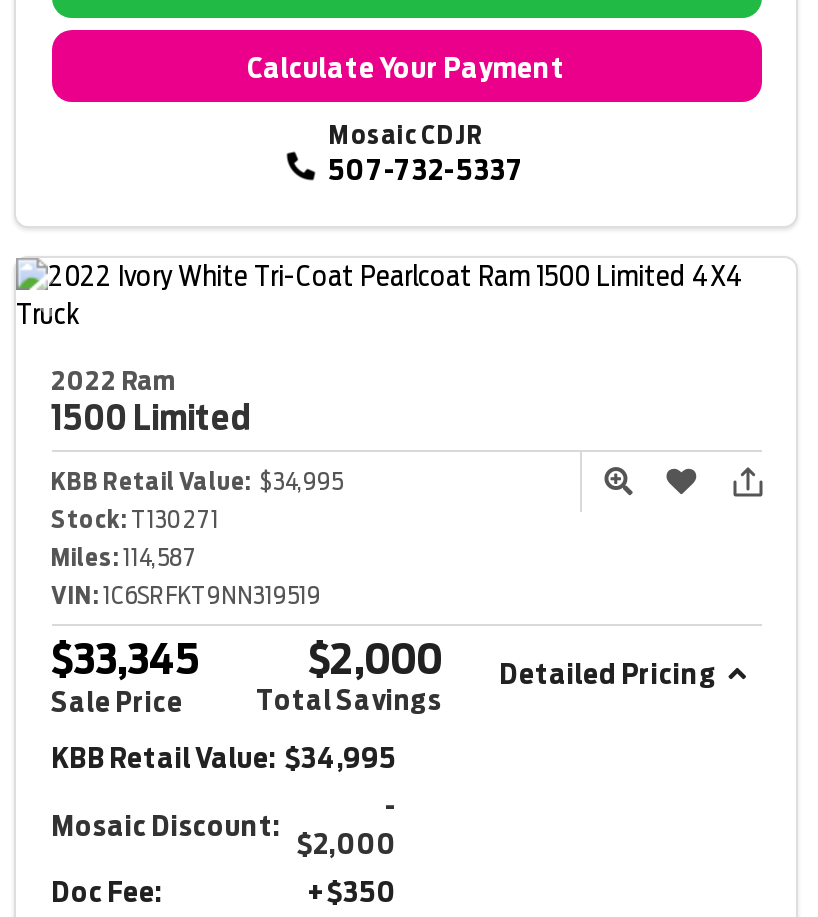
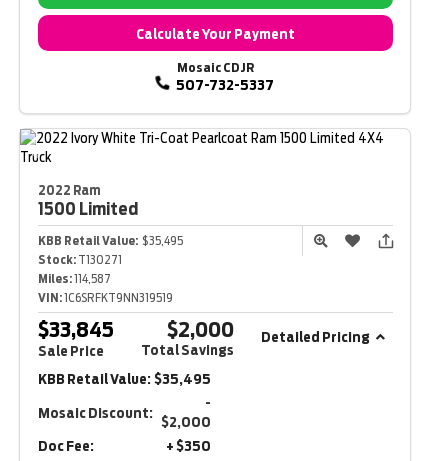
- KBB Retail Value: $34,995
+ KBB Retail Value: $35,495

- $33,345
+ $33,845

- KBB Retail Value: $34,995
+ KBB Retail Value: $35,495
